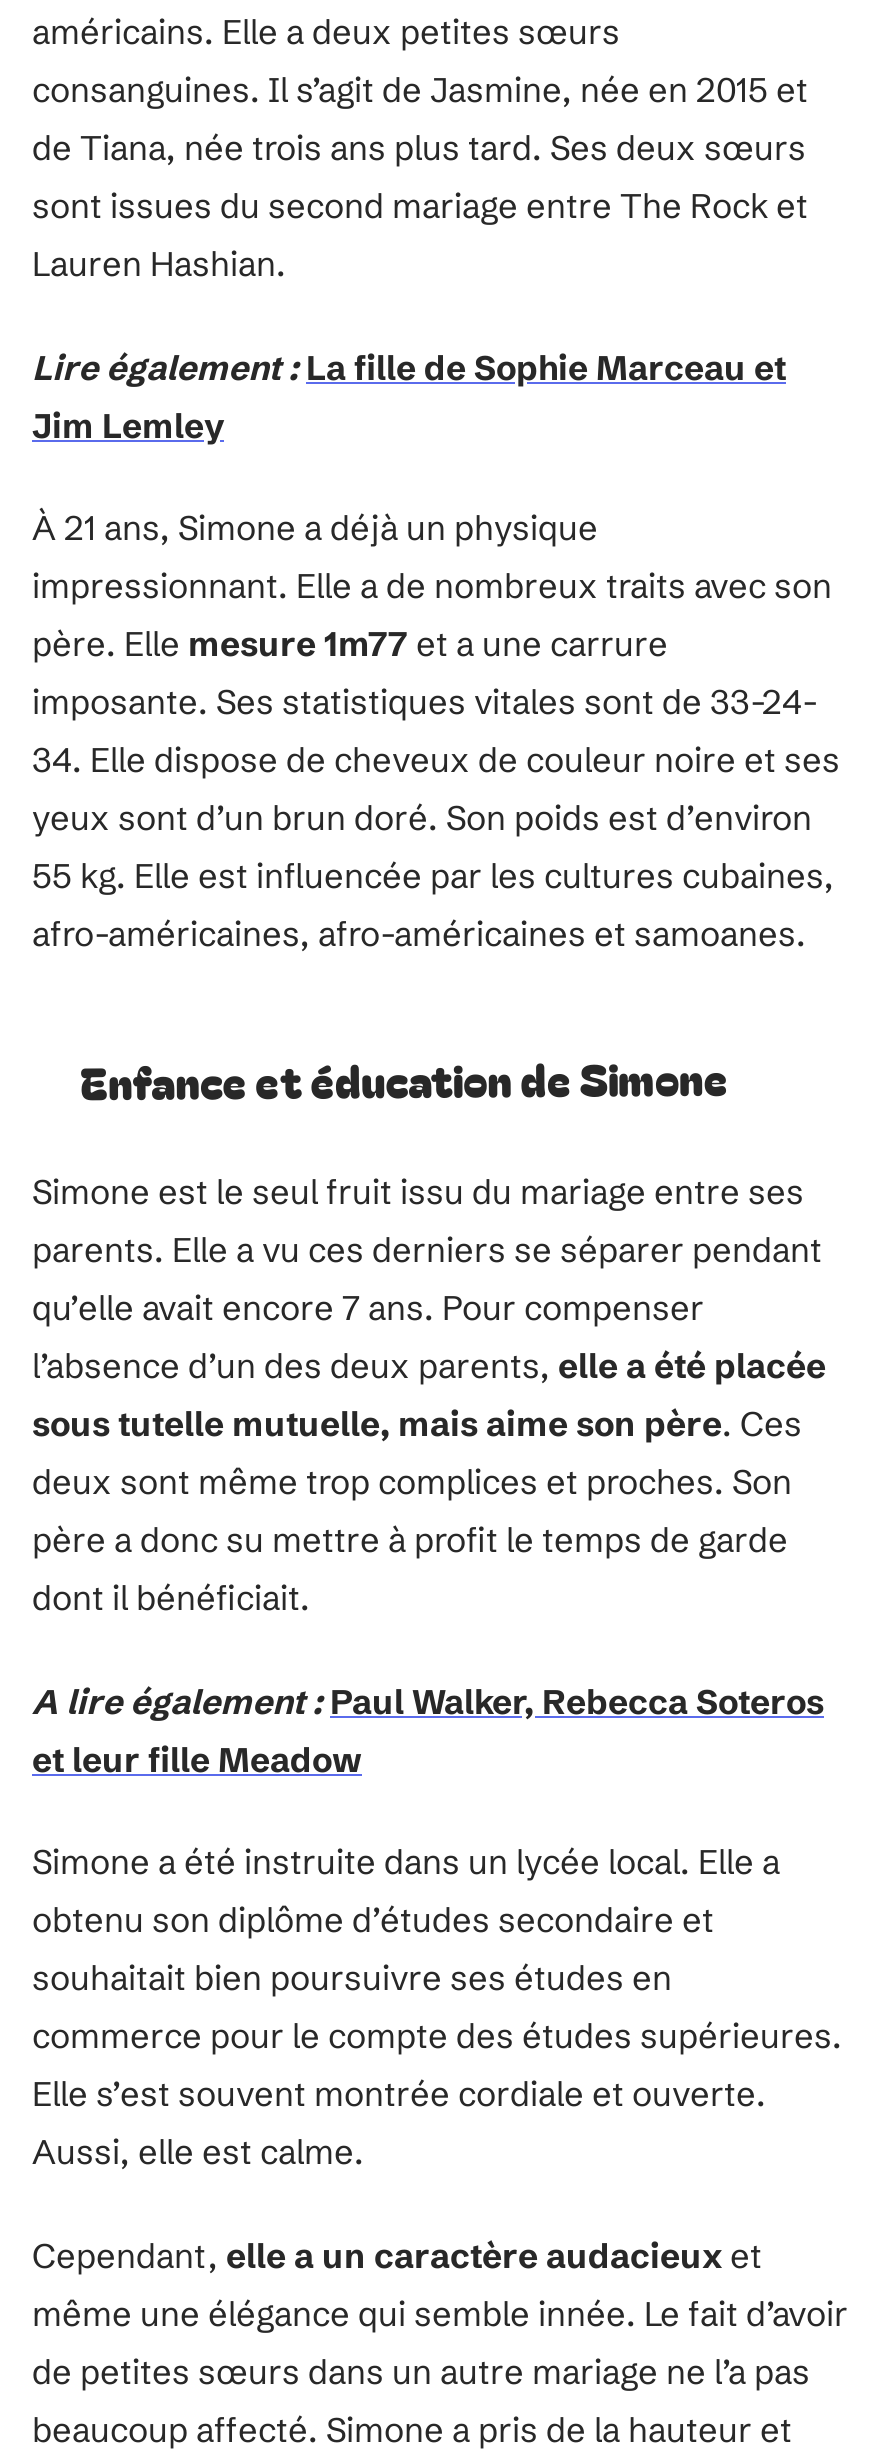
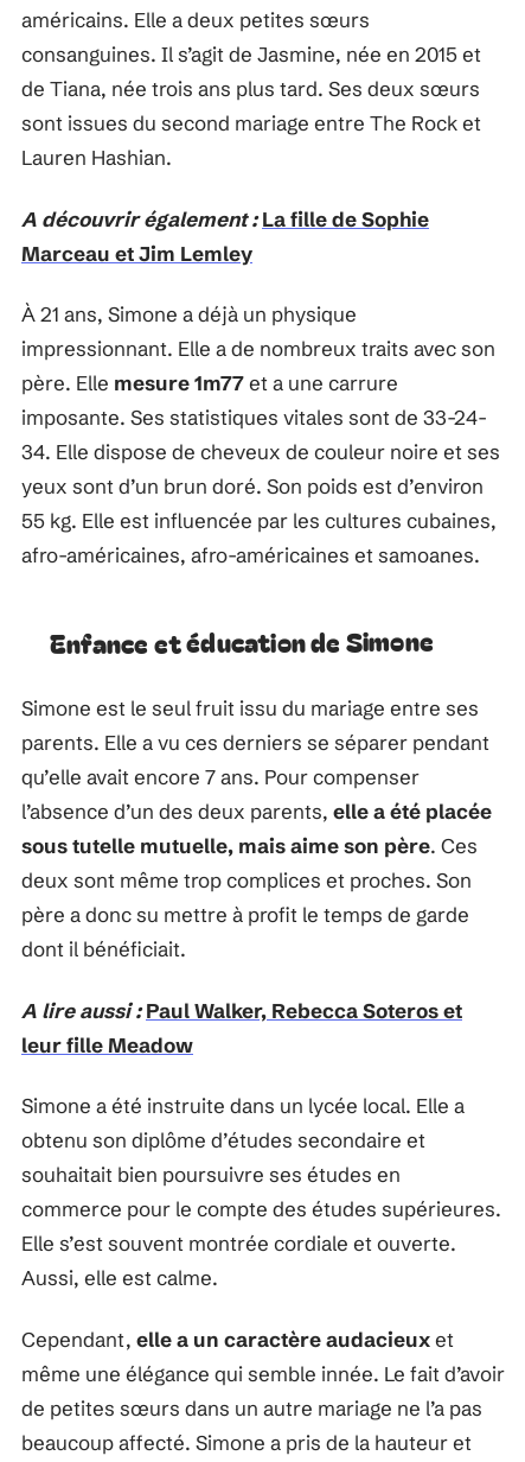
- Lire également : La fille de Sophie Marceau et
- Jim Lemley
+ A découvrir également : La fille de Sophie
+ Marceau et Jim Lemley

- A lire également : Paul Walker, Rebecca Soteros
- et leur fille Meadow
+ A lire aussi : Paul Walker, Rebecca Soteros et
+ leur fille Meadow
